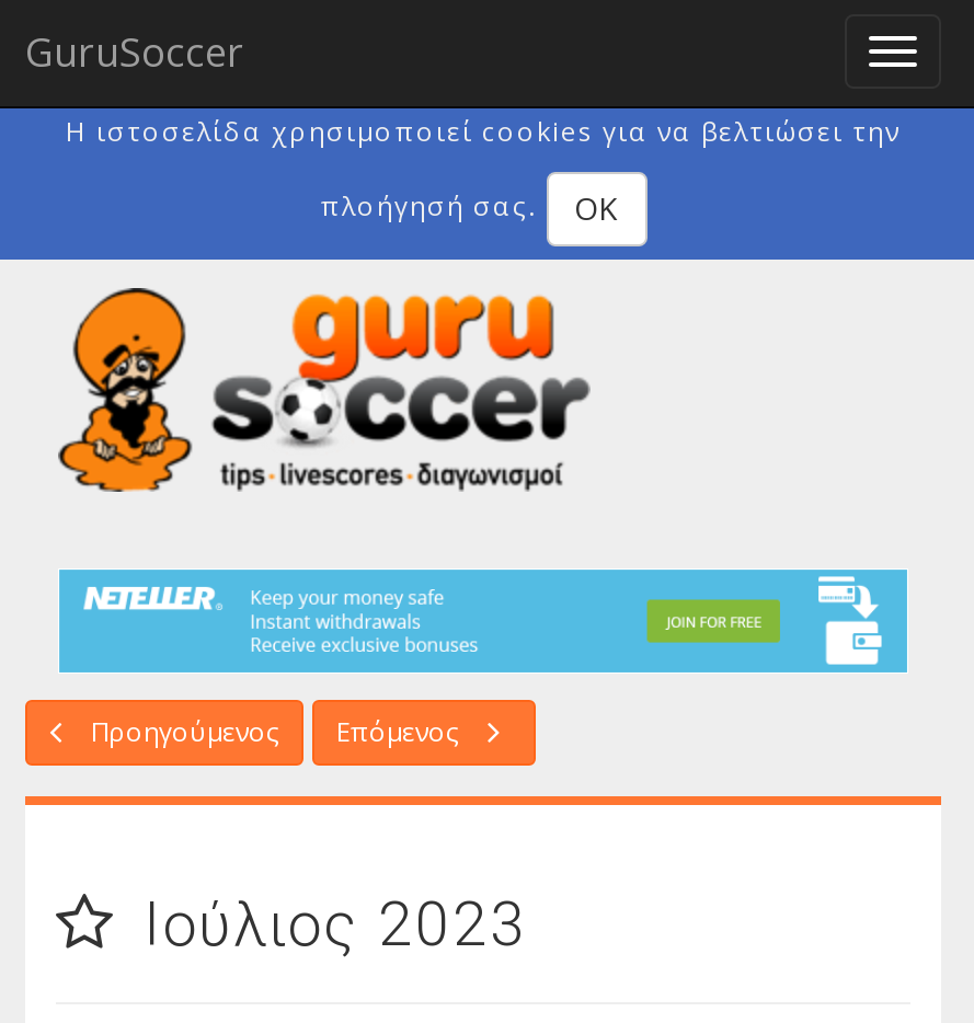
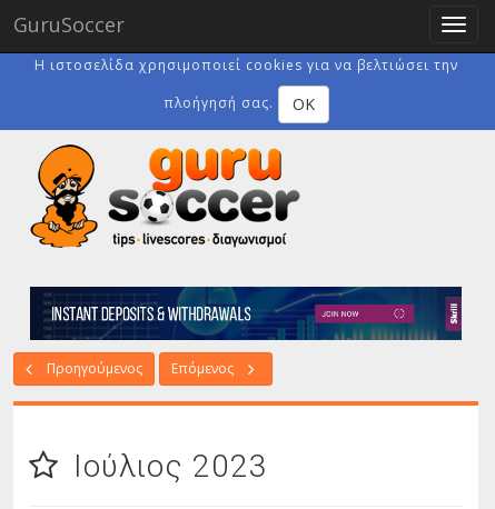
- [image]
+ [image]
